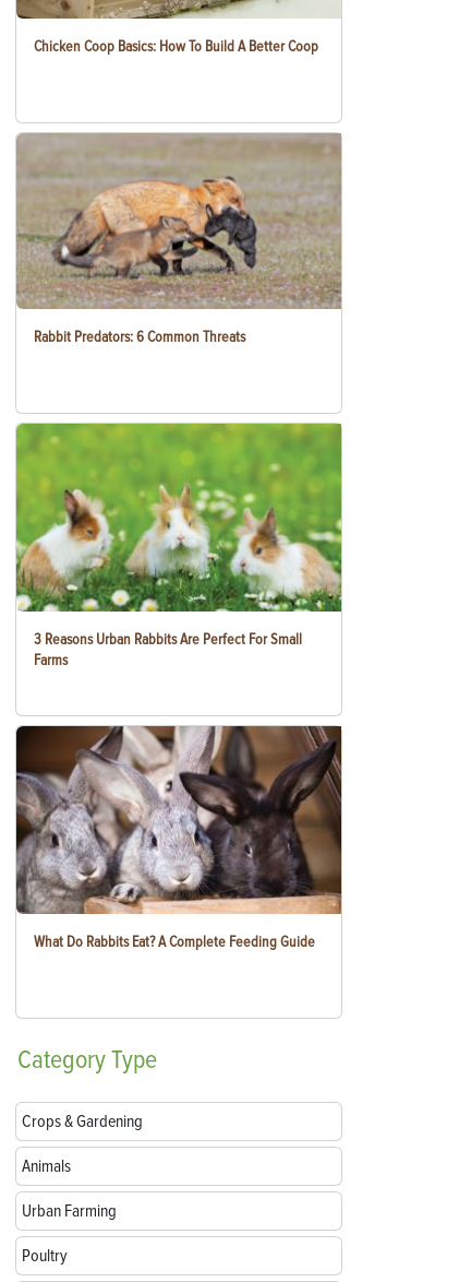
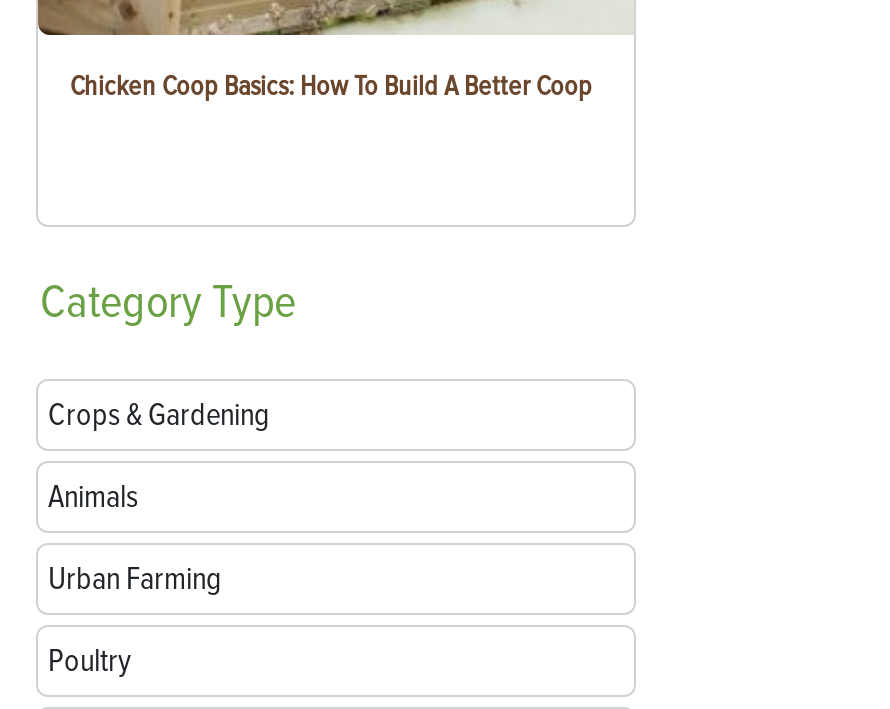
- [image]
- Rabbit Predators: 6 Common Threats

- [image]
- 3 Reasons Urban Rabbits Are Perfect For Small
- Farms

- [image]
- What Do Rabbits Eat? A Complete Feeding Guide
